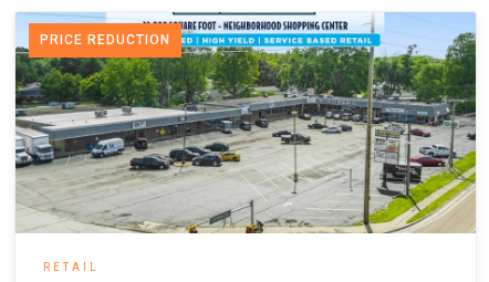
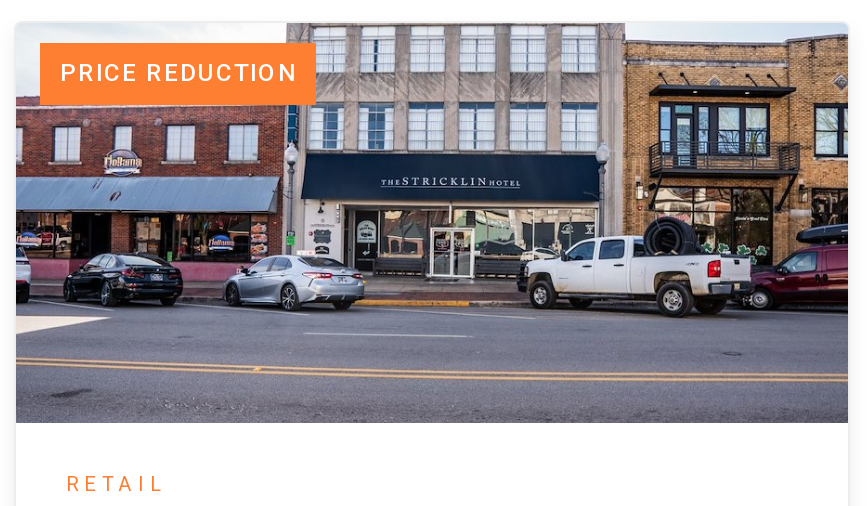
- [image]
+ [image]
